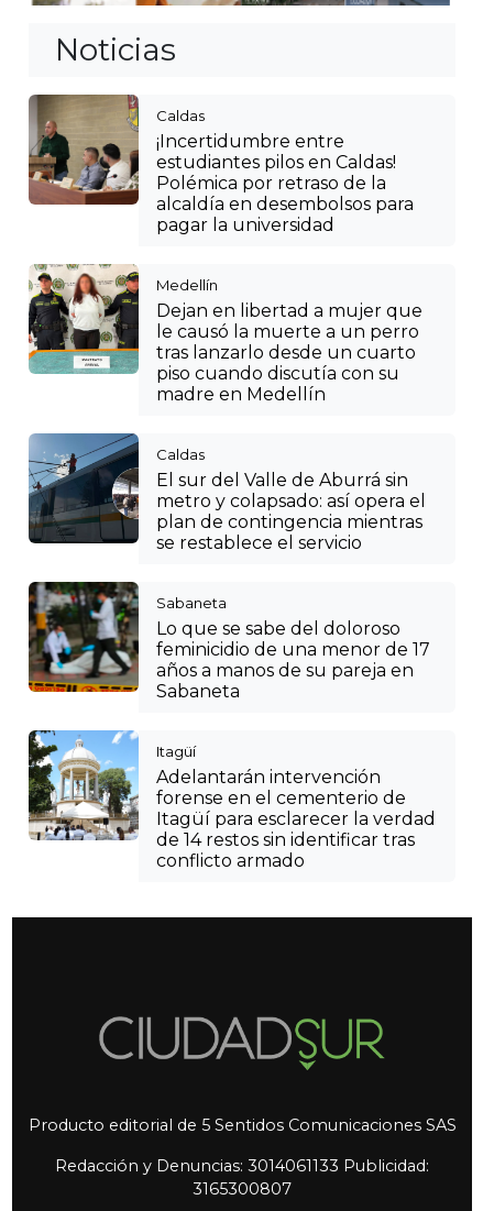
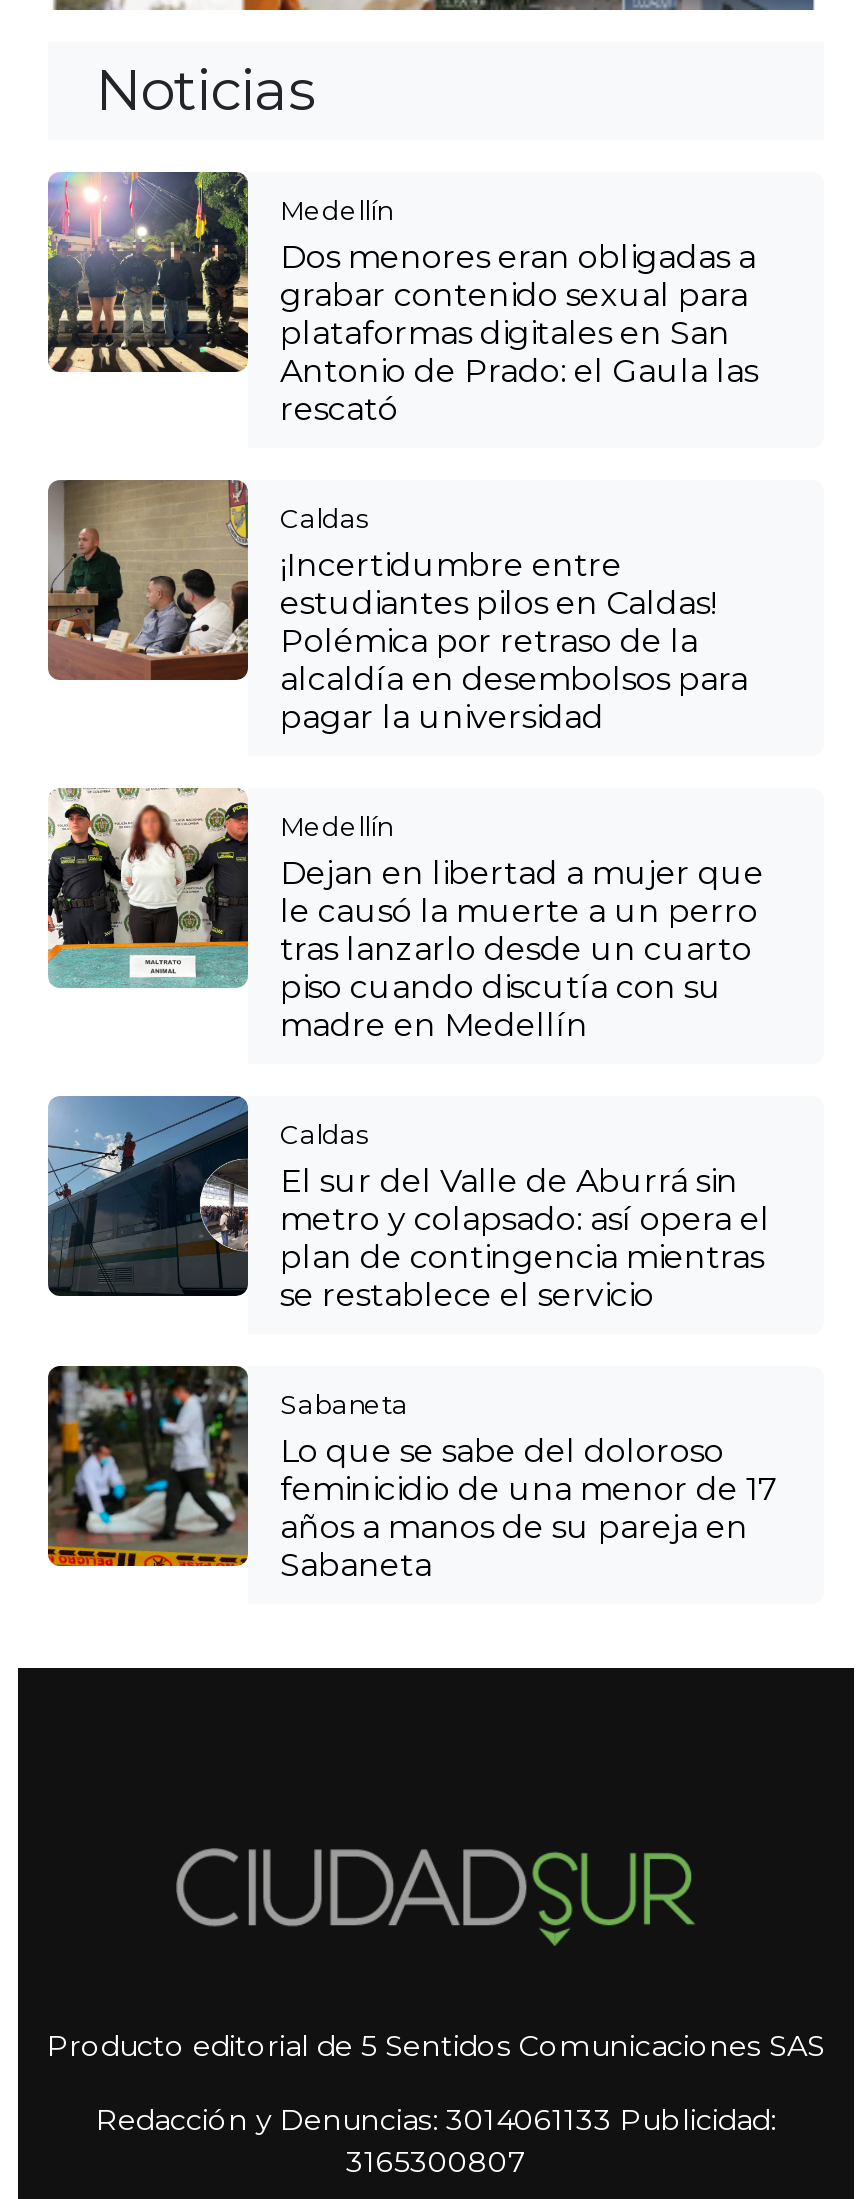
+ [image]
+ Medellín
+ Dos menores eran obligadas a
+ grabar contenido sexual para
+ plataformas digitales en San
+ Antonio de Prado: el Gaula las
+ rescató

moved down: [image] | Caldas | ¡Incertidumbre entre | ... | años a manos de su pareja en | Sabaneta

- [image]
- Itagüí
- Adelantarán intervención
- forense en el cementerio de
- Itagüí para esclarecer la verdad
- de 14 restos sin identificar tras
- conflicto armado
